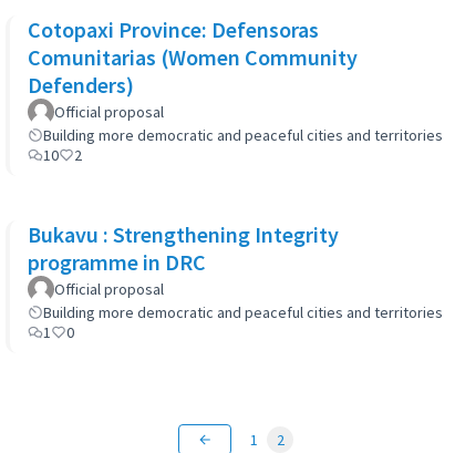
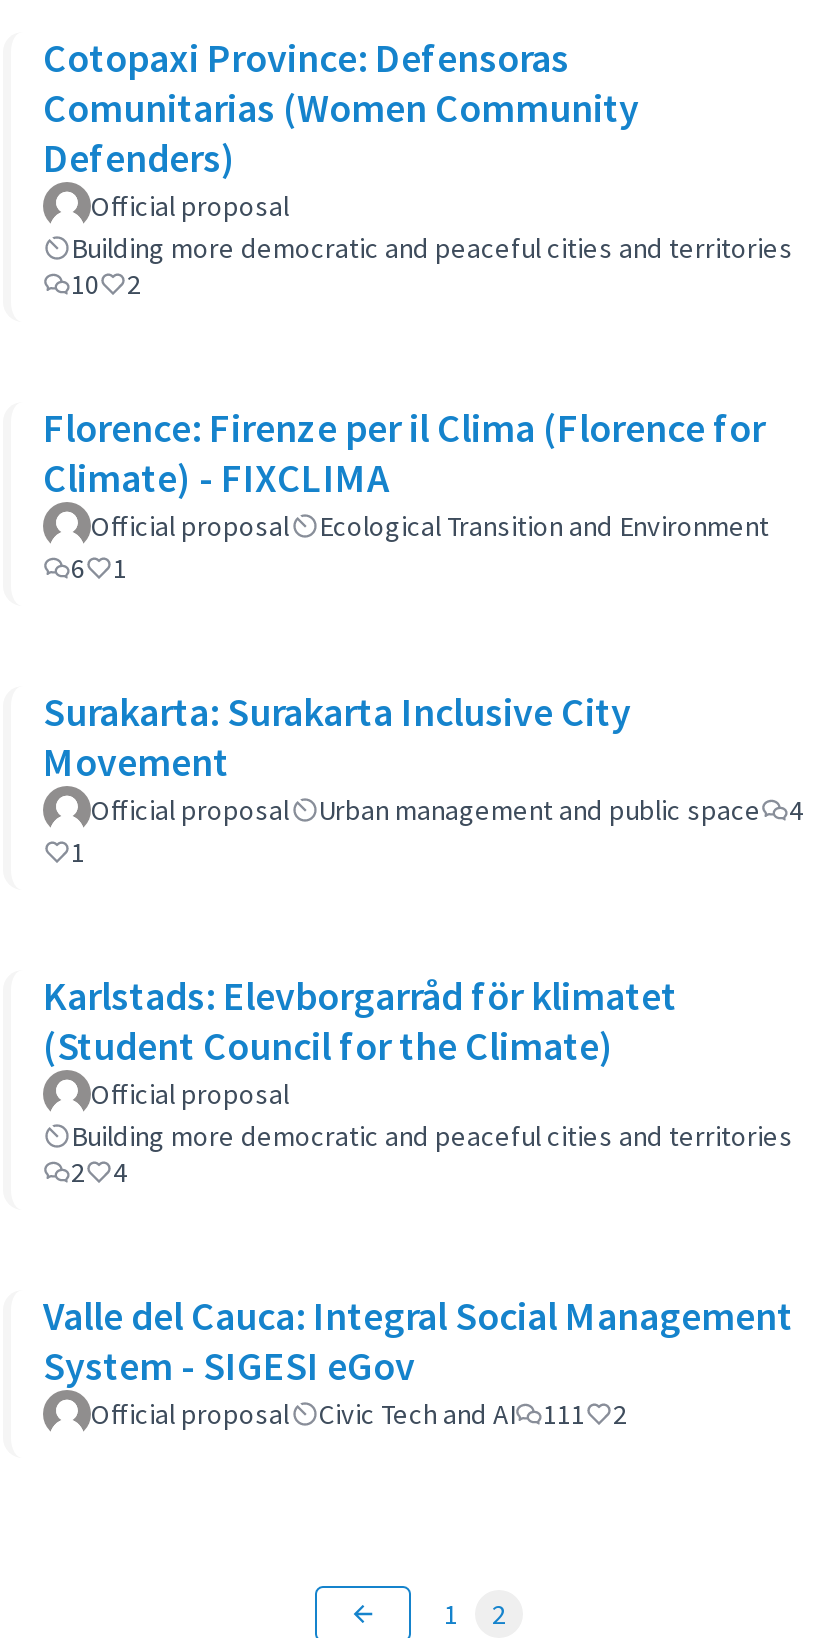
- Bukavu : Strengthening Integrity
- programme in DRC
+ Florence: Firenze per il Clima (Florence for
+ Climate) - FIXCLIMA
+ Official proposal
+ Ecological Transition and Environment
+ 6
+ 1
+ Surakarta: Surakarta Inclusive City
+ Movement
+ Official proposal
+ Urban management and public space
+ 4
+ 1
+ Karlstads: Elevborgarråd för klimatet
+ (Student Council for the Climate)

- 1
- 0
+ 2
+ 4
+ Valle del Cauca: Integral Social Management
+ System - SIGESI eGov
+ Official proposal
+ Civic Tech and AI
+ 111
+ 2
